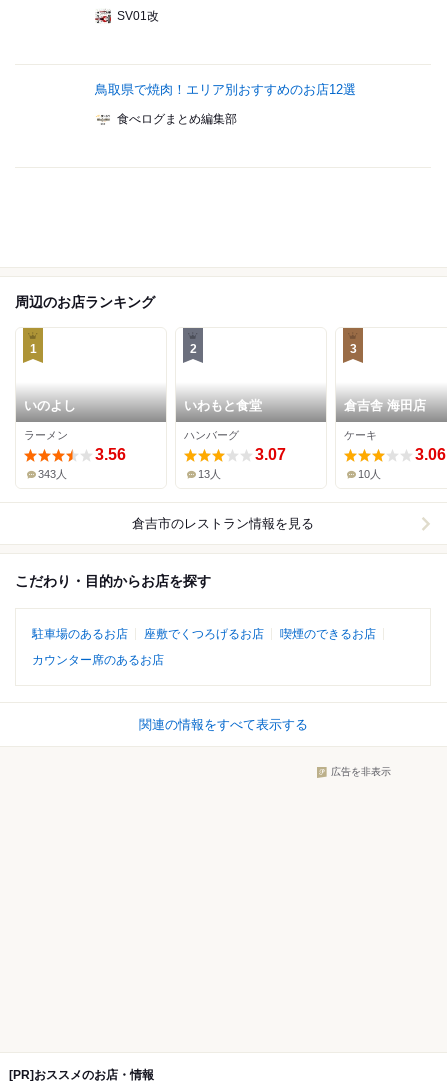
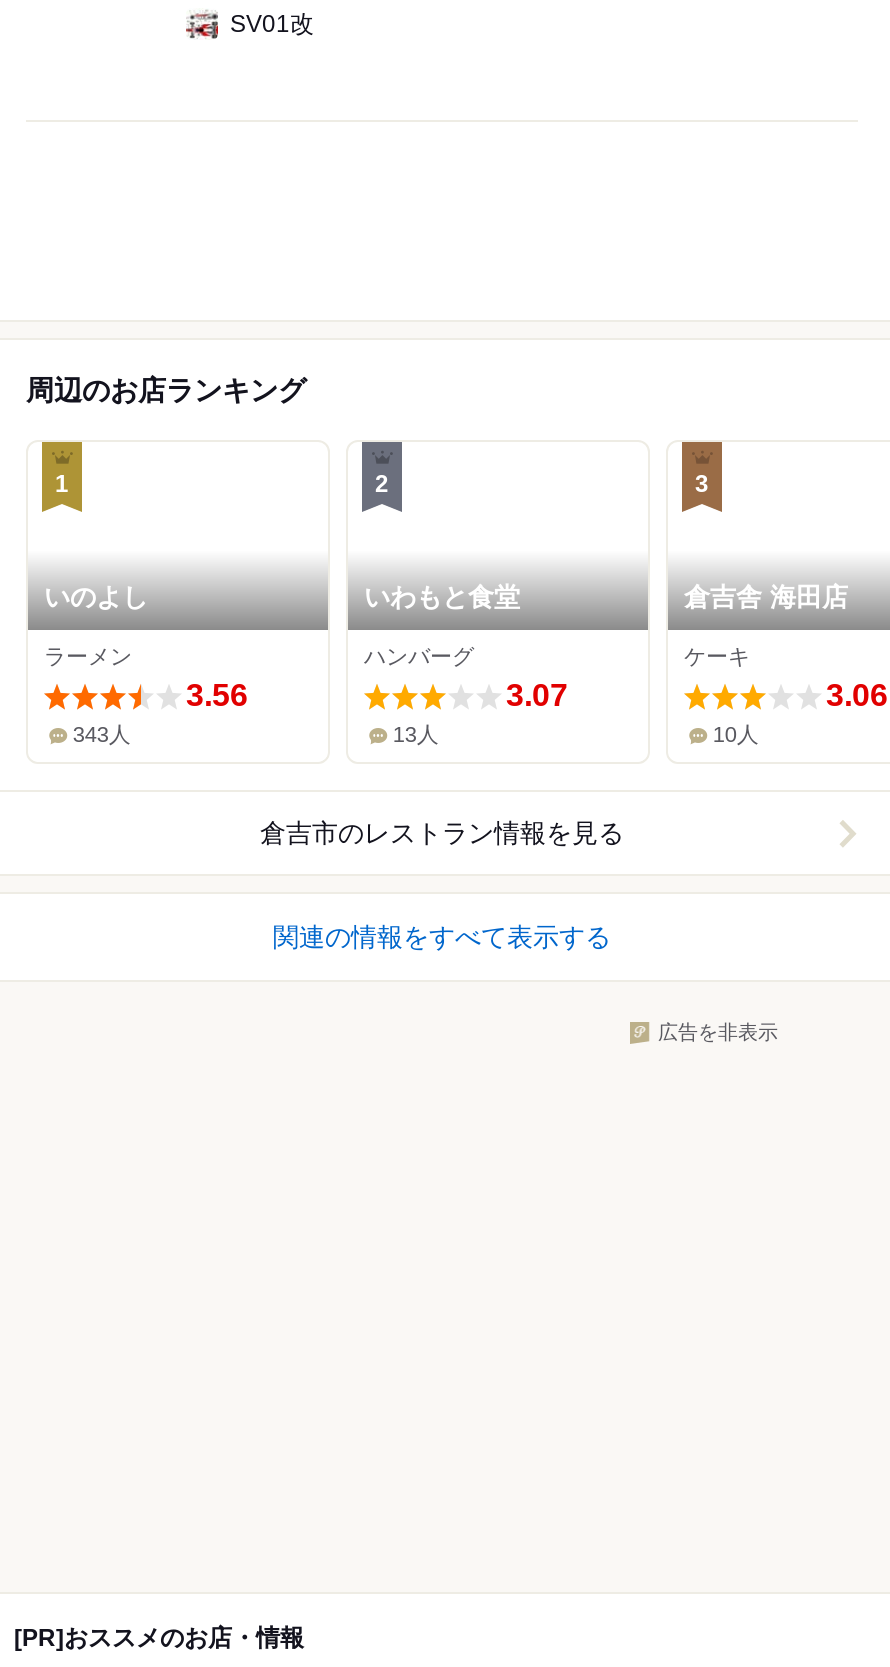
- 鳥取県で焼肉！エリア別おすすめのお店12選
- 食べログまとめ編集部

- こだわり・目的からお店を探す
- 駐車場のあるお店
- 座敷でくつろげるお店
- 喫煙のできるお店
- カウンター席のあるお店
